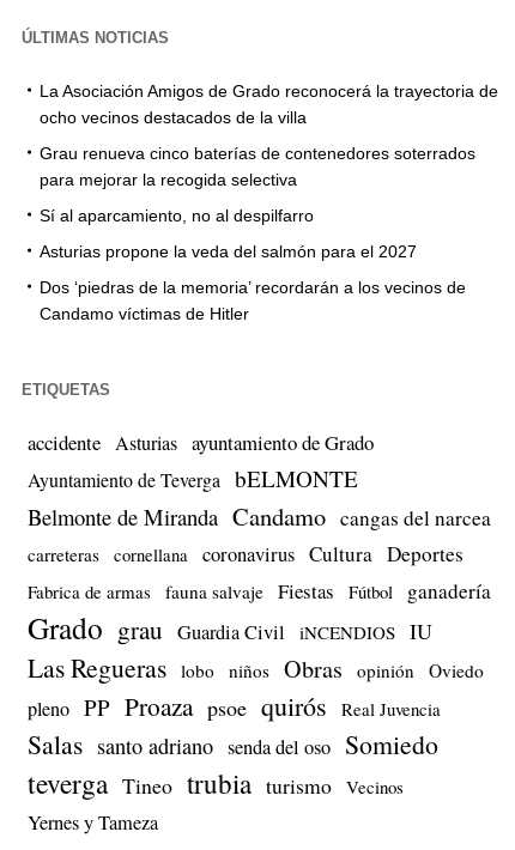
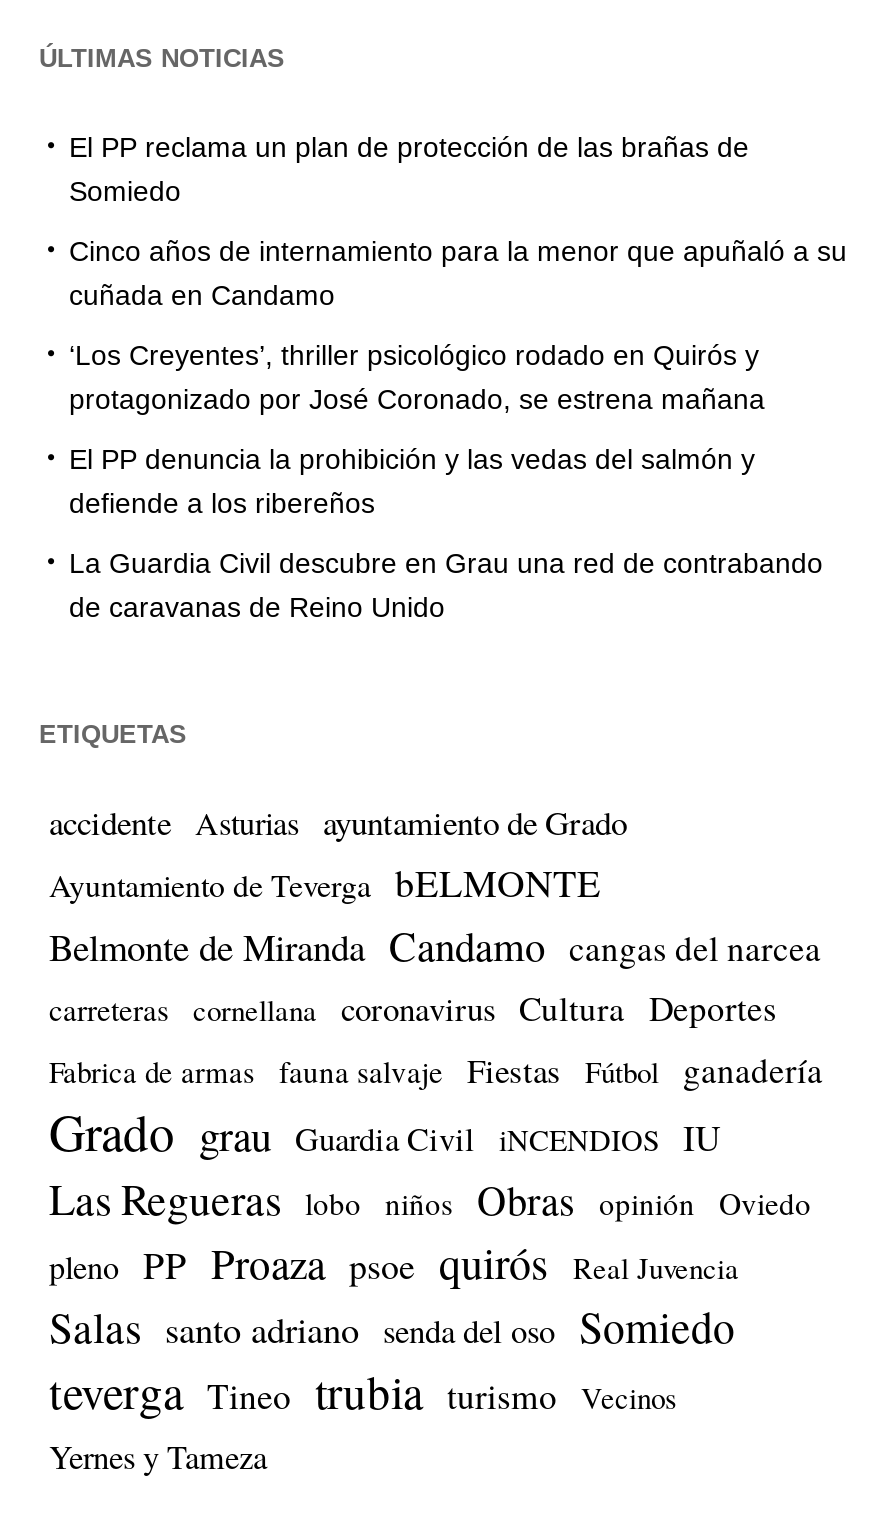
- La Asociación Amigos de Grado reconocerá la trayectoria de
- ocho vecinos destacados de la villa
+ El PP reclama un plan de protección de las brañas de
+ Somiedo

- Grau renueva cinco baterías de contenedores soterrados
- para mejorar la recogida selectiva
+ Cinco años de internamiento para la menor que apuñaló a su
+ cuñada en Candamo

- Sí al aparcamiento, no al despilfarro
+ ‘Los Creyentes’, thriller psicológico rodado en Quirós y
+ protagonizado por José Coronado, se estrena mañana

- Asturias propone la veda del salmón para el 2027
+ El PP denuncia la prohibición y las vedas del salmón y
+ defiende a los ribereños

- Dos ‘piedras de la memoria’ recordarán a los vecinos de
- Candamo víctimas de Hitler
+ La Guardia Civil descubre en Grau una red de contrabando
+ de caravanas de Reino Unido
